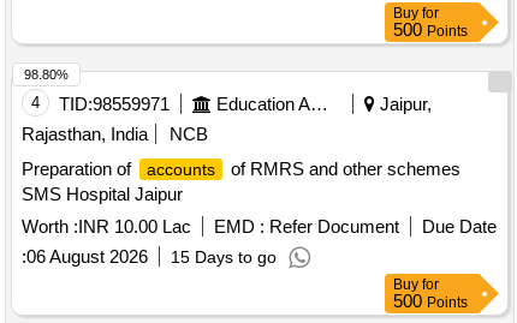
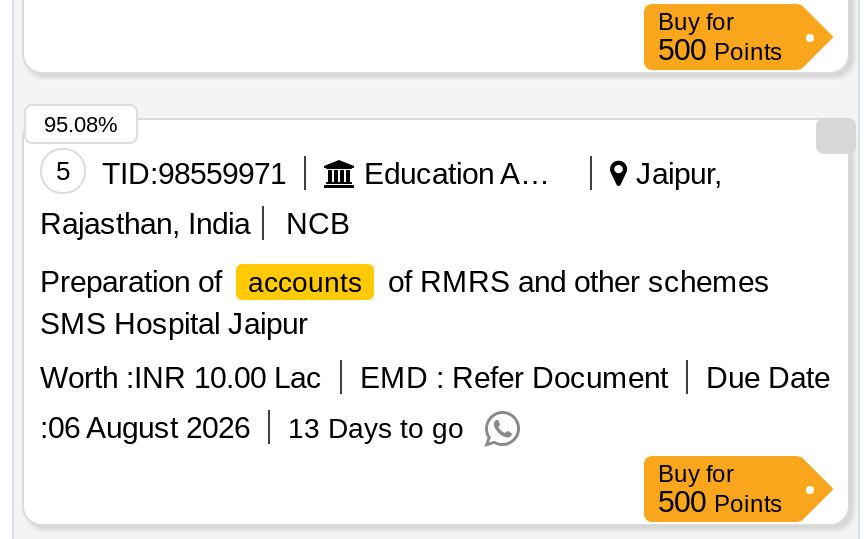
- 98.80%
+ 95.08%

- 4 TID:98559971
+ 5 TID:98559971

- :06 August 2026 15 Days to go
+ :06 August 2026 13 Days to go
